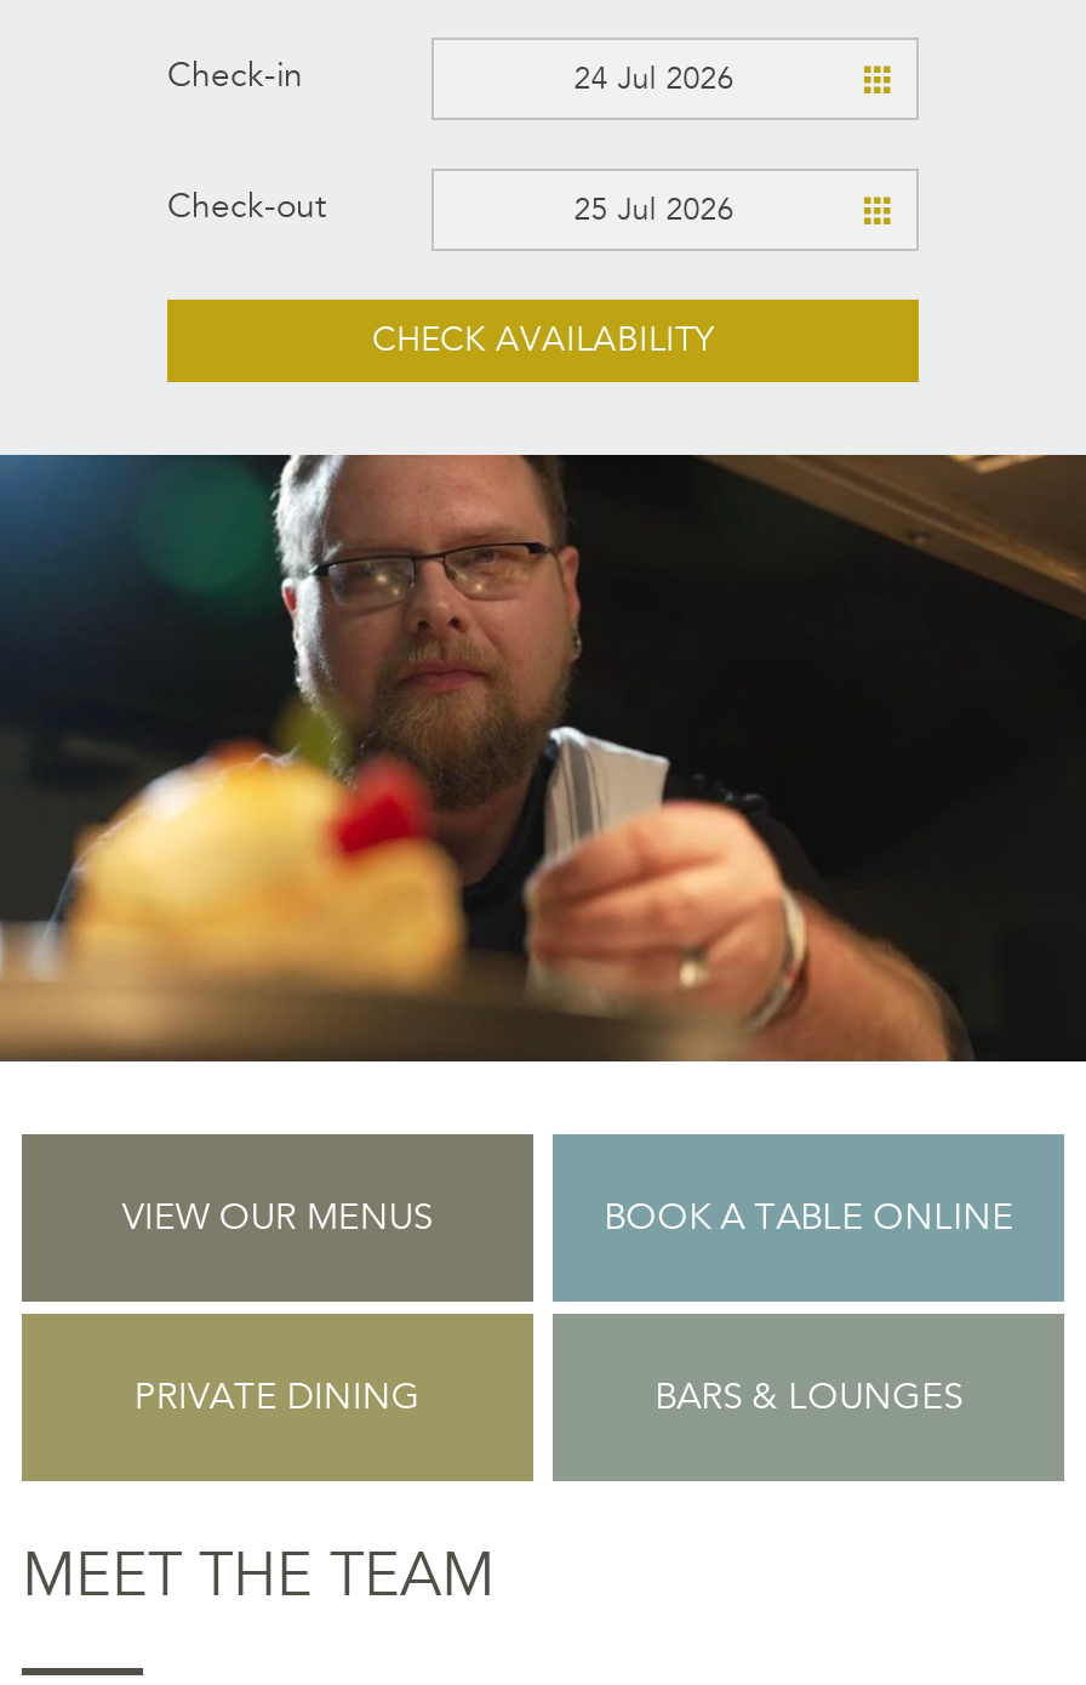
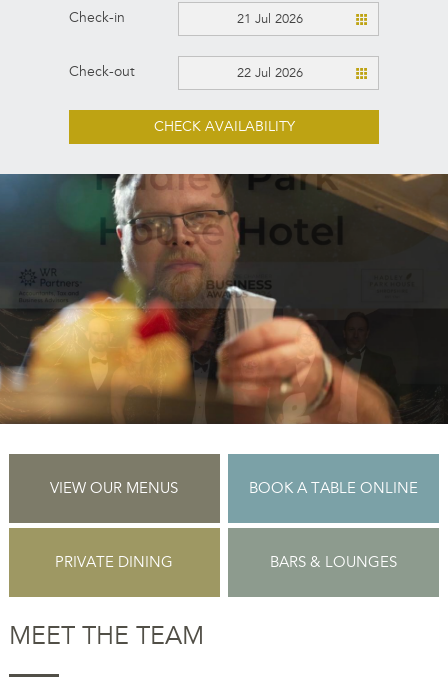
- 24 Jul 2026
+ 21 Jul 2026

- 25 Jul 2026
+ 22 Jul 2026
